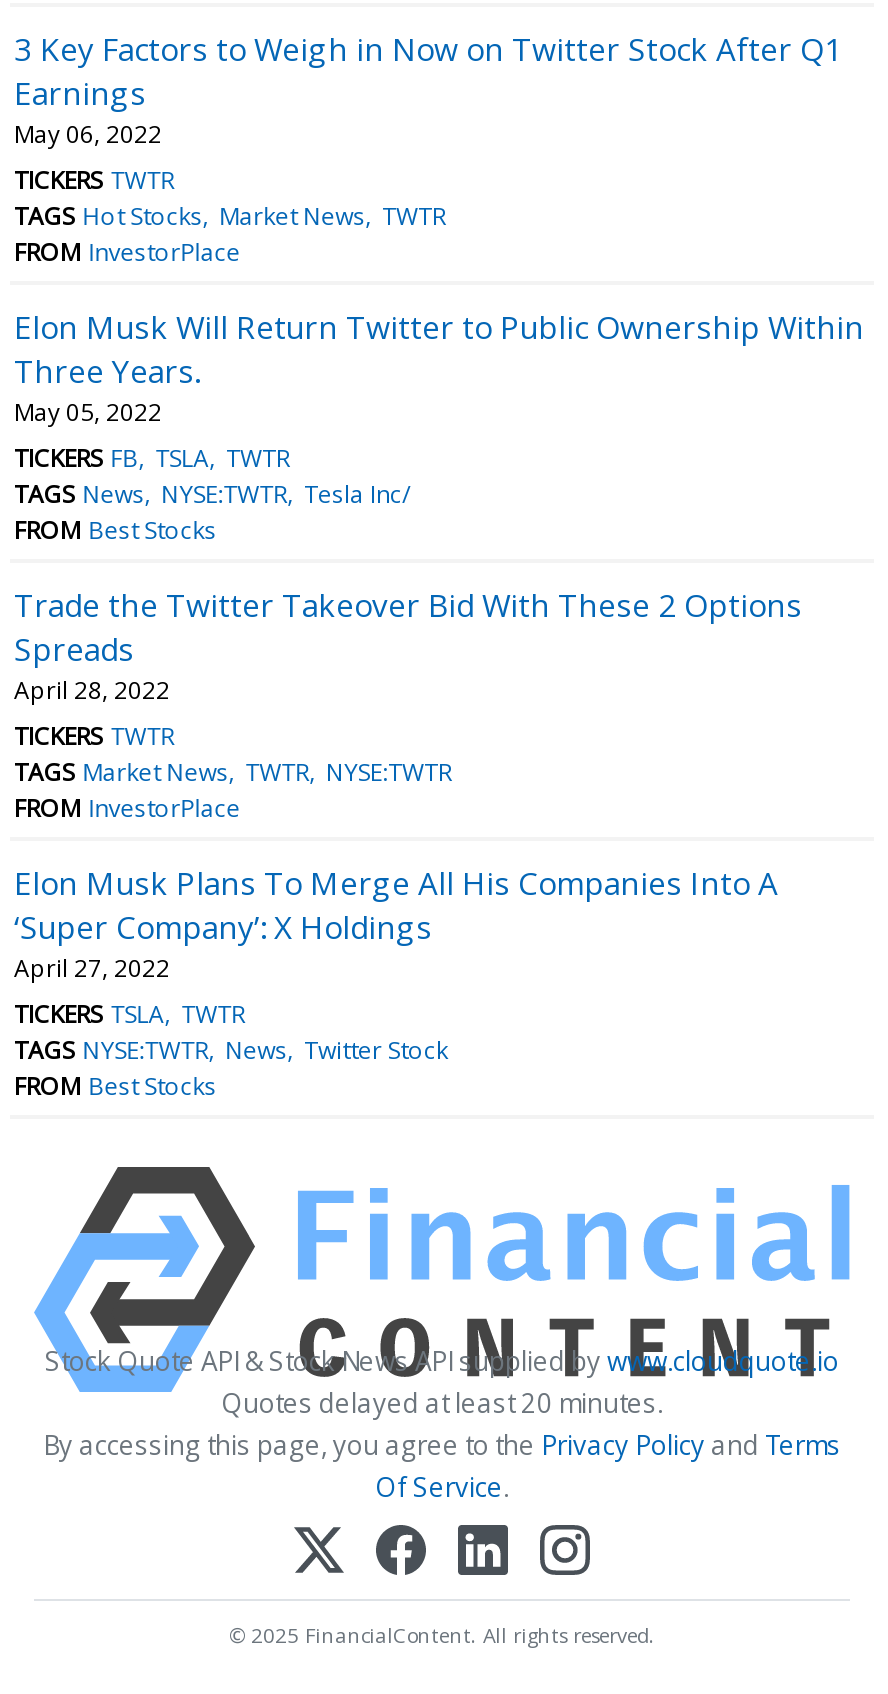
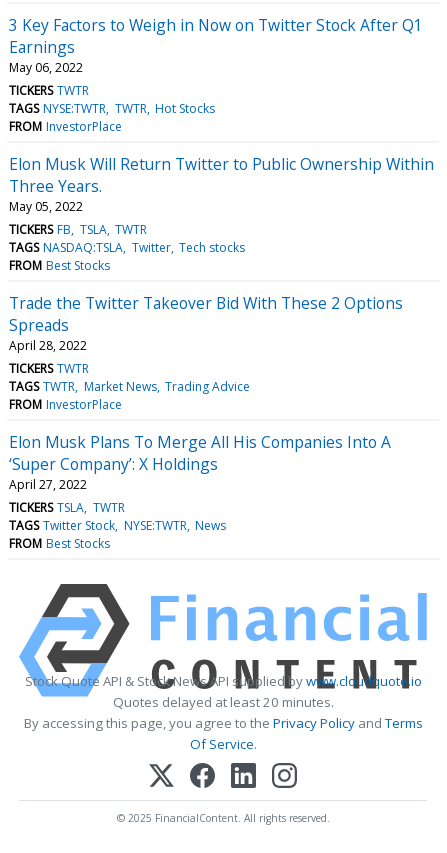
- TAGS Hot Stocks Market News TWTR
+ TAGS NYSE:TWTR TWTR Hot Stocks

- TAGS News NYSE:TWTR Tesla Inc/
+ TAGS NASDAQ:TSLA Twitter Tech stocks

- TAGS Market News TWTR NYSE:TWTR
+ TAGS TWTR Market News Trading Advice

- TAGS NYSE:TWTR News Twitter Stock
+ TAGS Twitter Stock NYSE:TWTR News
